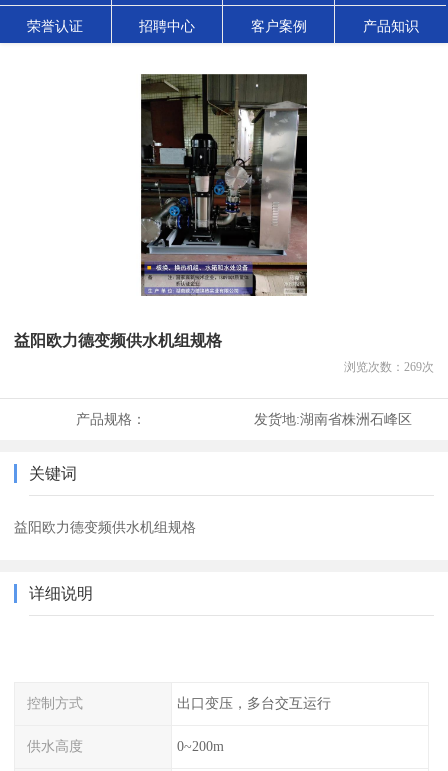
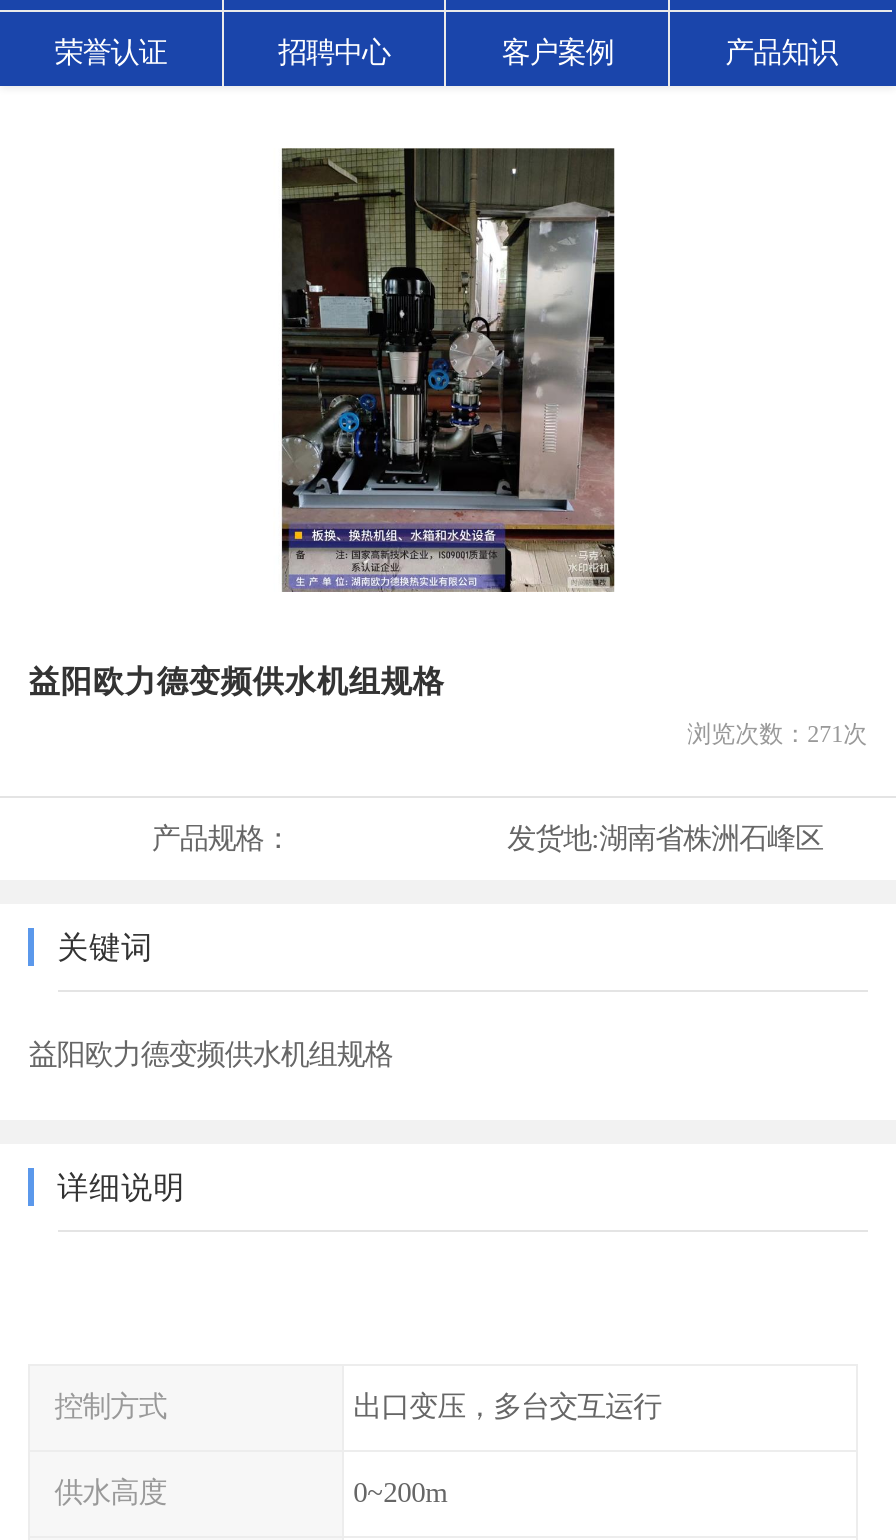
- 浏览次数：269次
+ 浏览次数：271次
